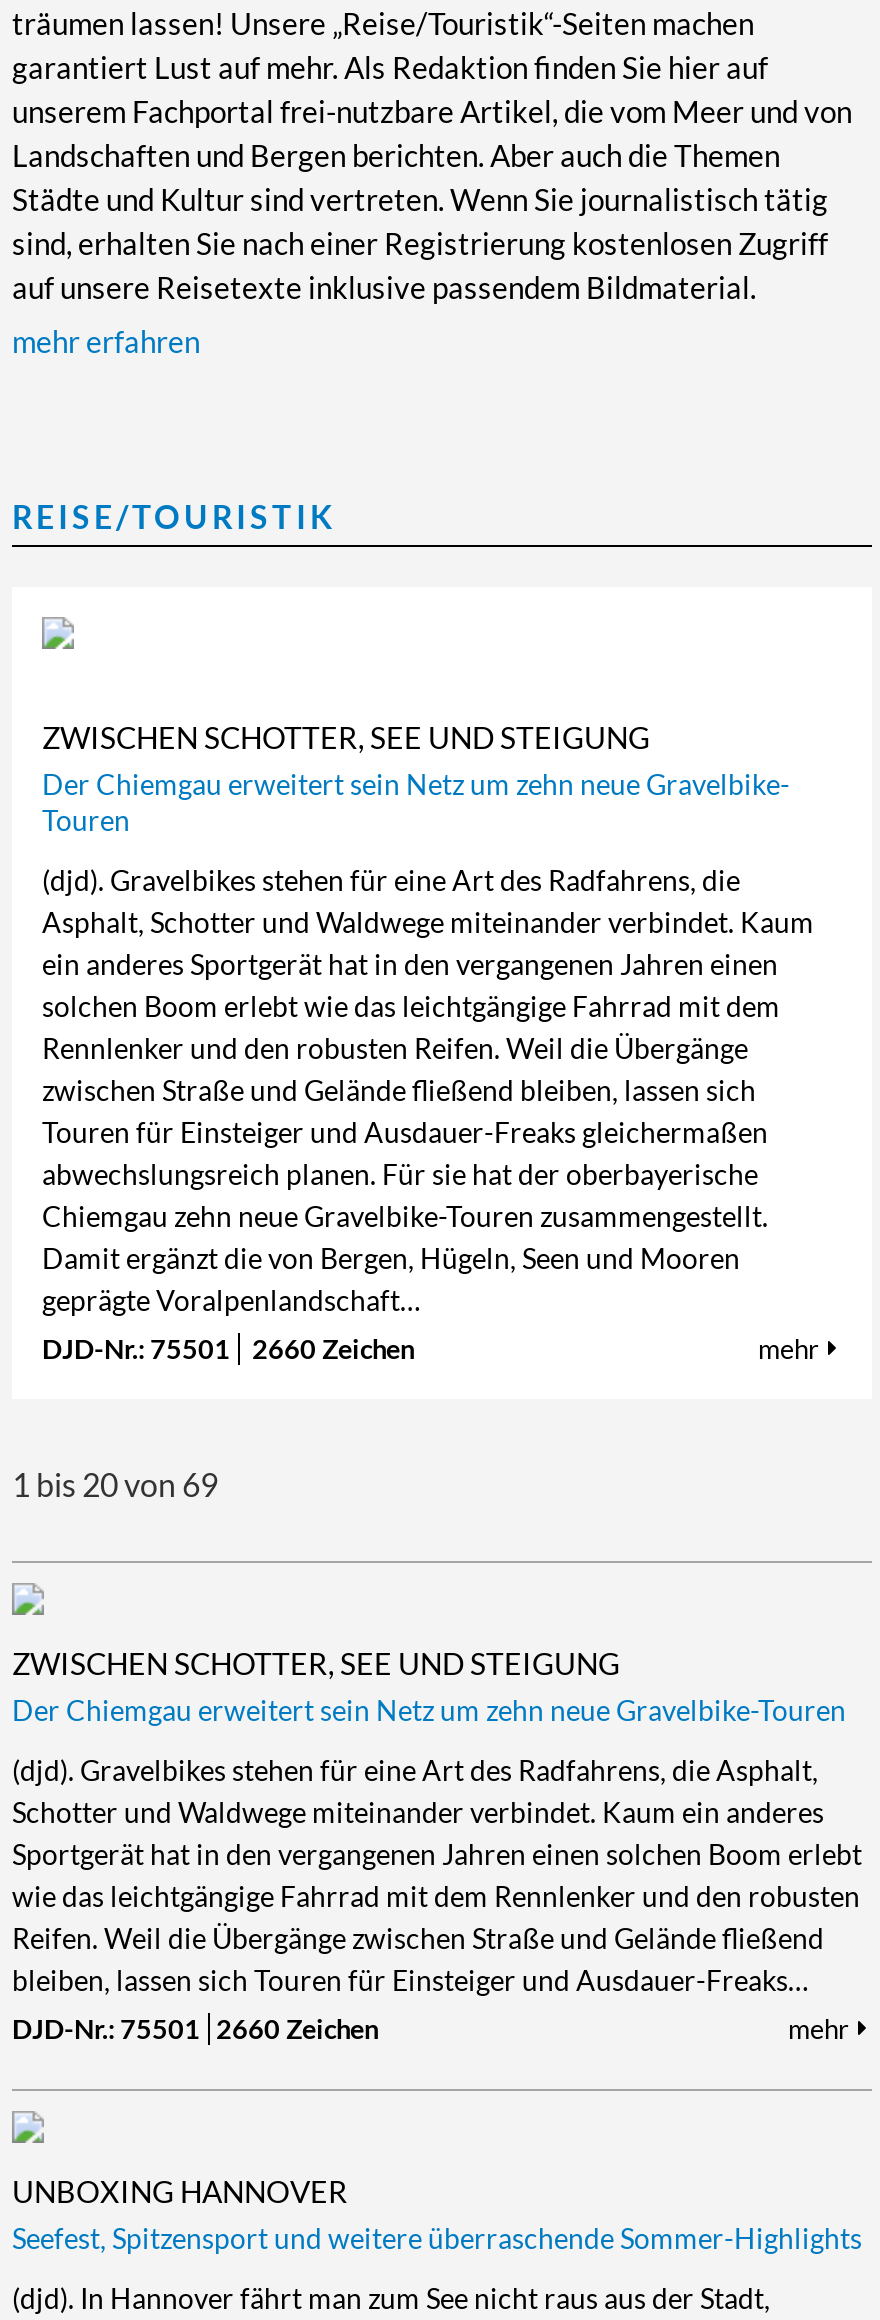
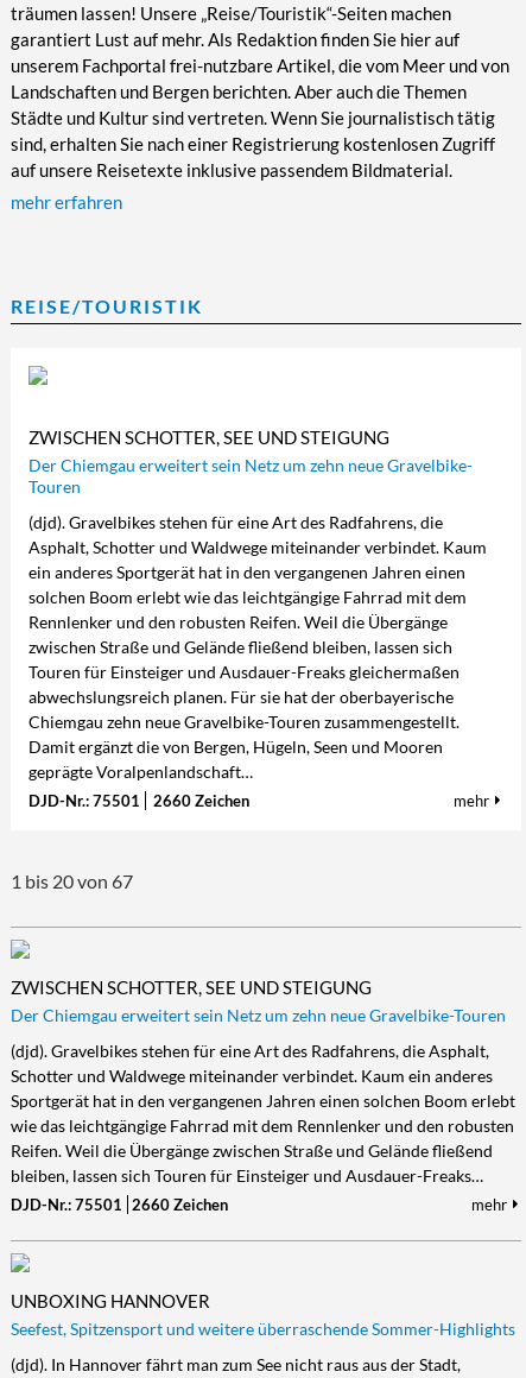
- 1 bis 20 von 69
+ 1 bis 20 von 67
